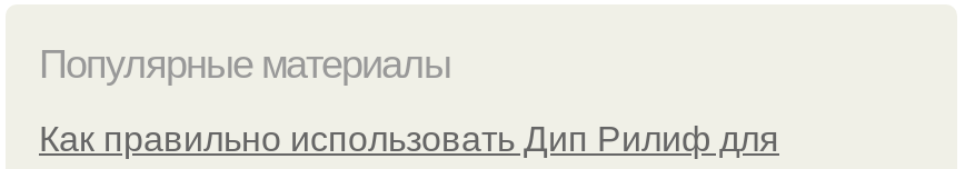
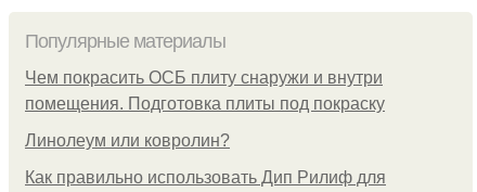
+ Чем покрасить ОСБ плиту снаружи и внутри
+ помещения. Подготовка плиты под покраску
+ Линолеум или ковролин?
